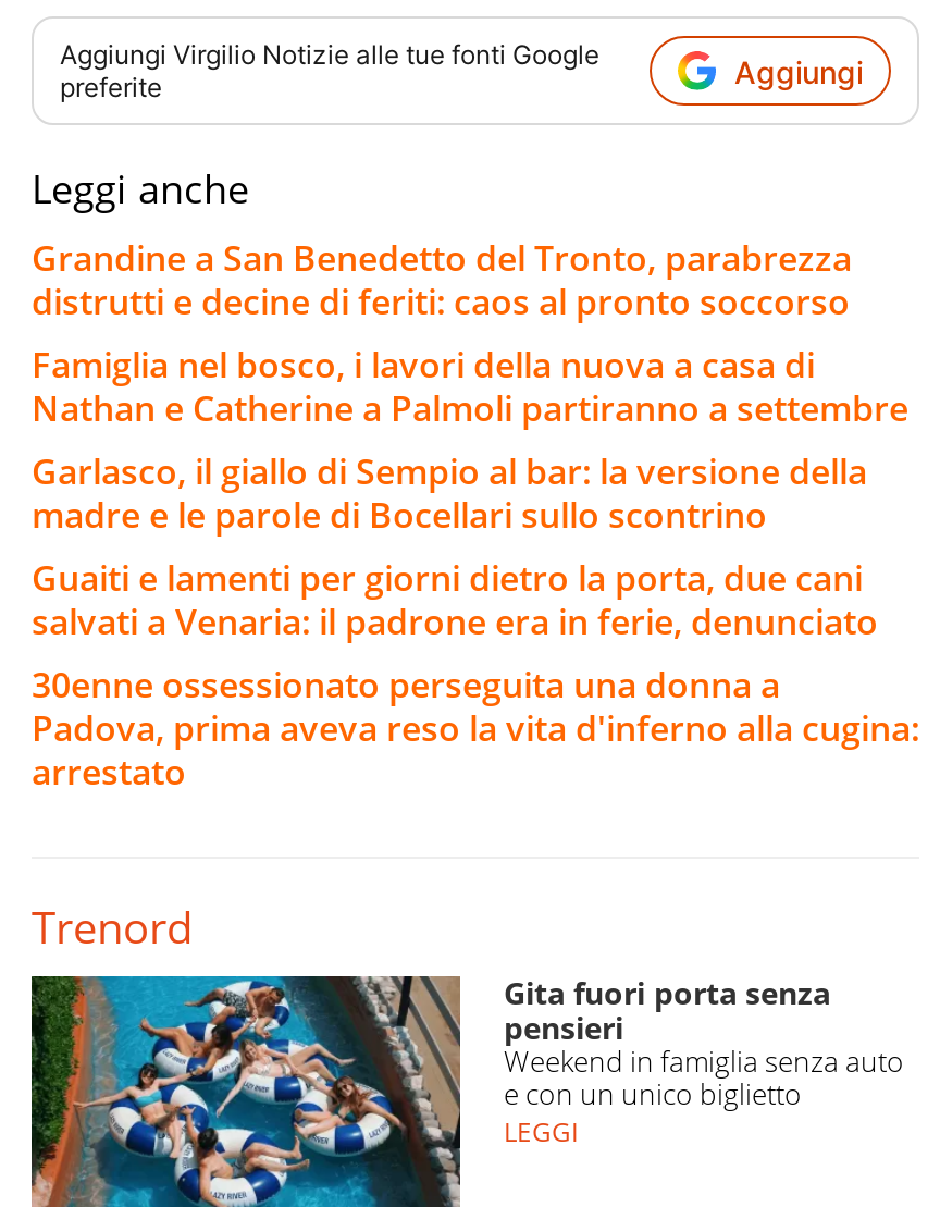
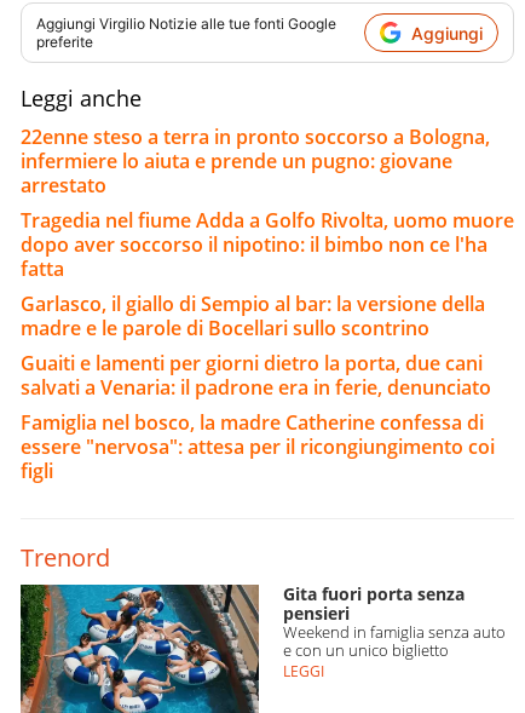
- Grandine a San Benedetto del Tronto, parabrezza
- distrutti e decine di feriti: caos al pronto soccorso
- Famiglia nel bosco, i lavori della nuova a casa di
- Nathan e Catherine a Palmoli partiranno a settembre
+ 22enne steso a terra in pronto soccorso a Bologna,
+ infermiere lo aiuta e prende un pugno: giovane
+ arrestato
+ Tragedia nel fiume Adda a Golfo Rivolta, uomo muore
+ dopo aver soccorso il nipotino: il bimbo non ce l'ha
+ fatta

- 30enne ossessionato perseguita una donna a
- Padova, prima aveva reso la vita d'inferno alla cugina:
- arrestato
+ Famiglia nel bosco, la madre Catherine confessa di
+ essere "nervosa": attesa per il ricongiungimento coi
+ figli
